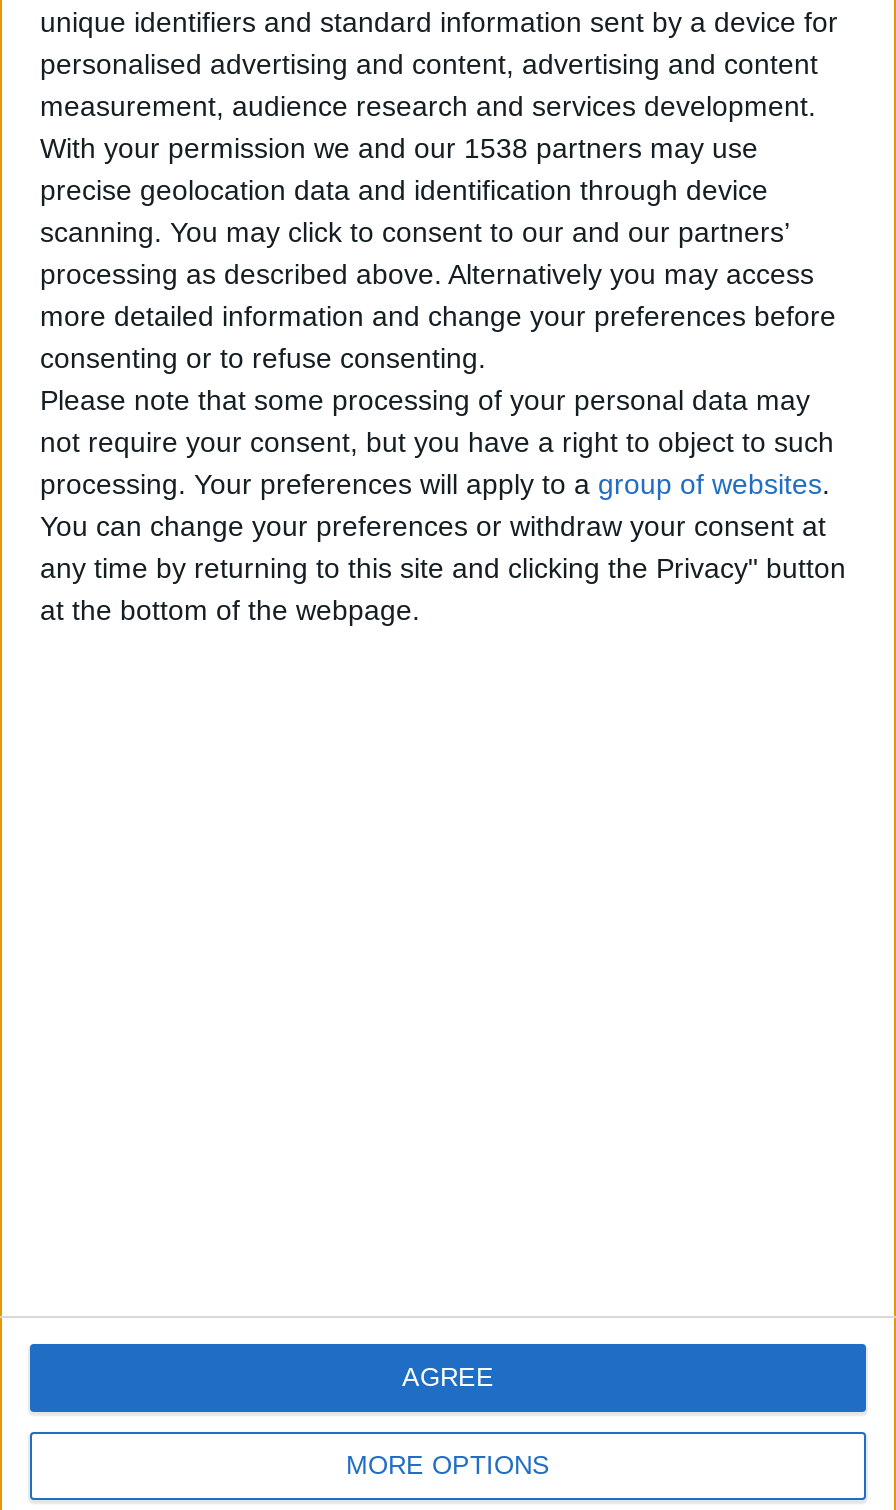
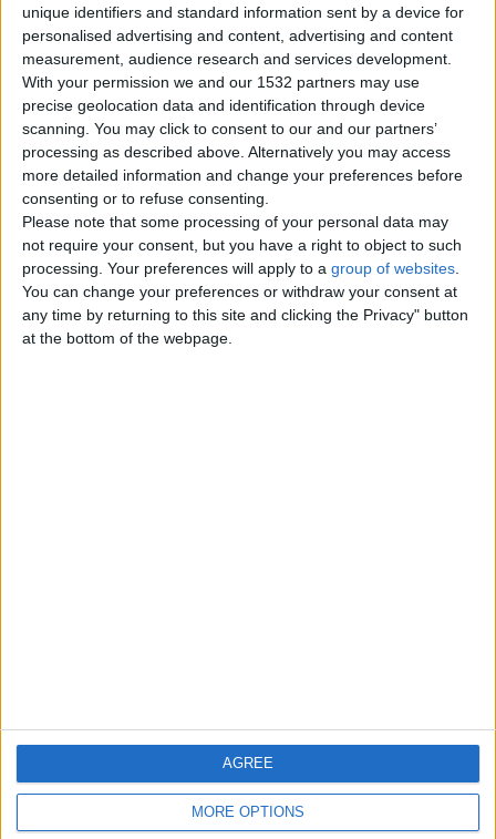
- With your permission we and our 1538 partners may use
+ With your permission we and our 1532 partners may use
